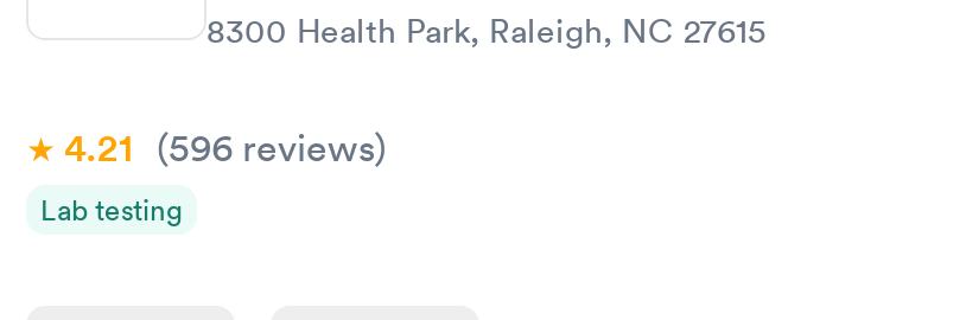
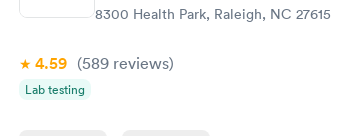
- 4.21 (596 reviews)
+ 4.59 (589 reviews)
